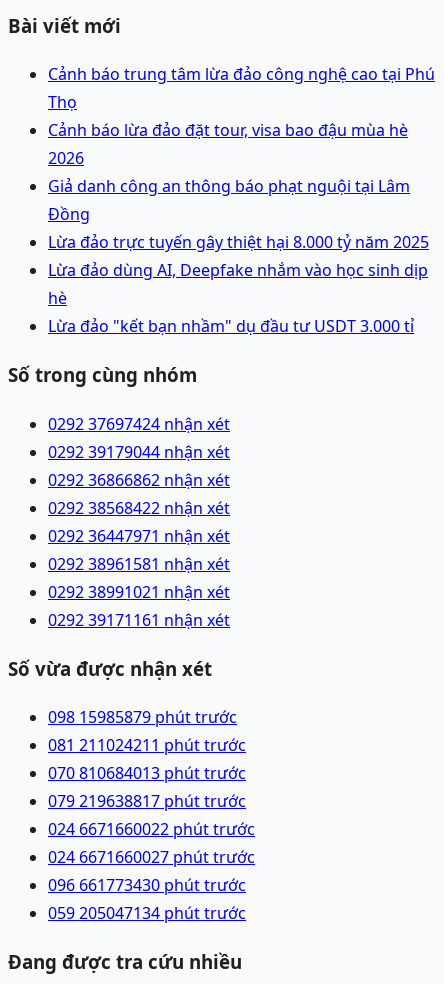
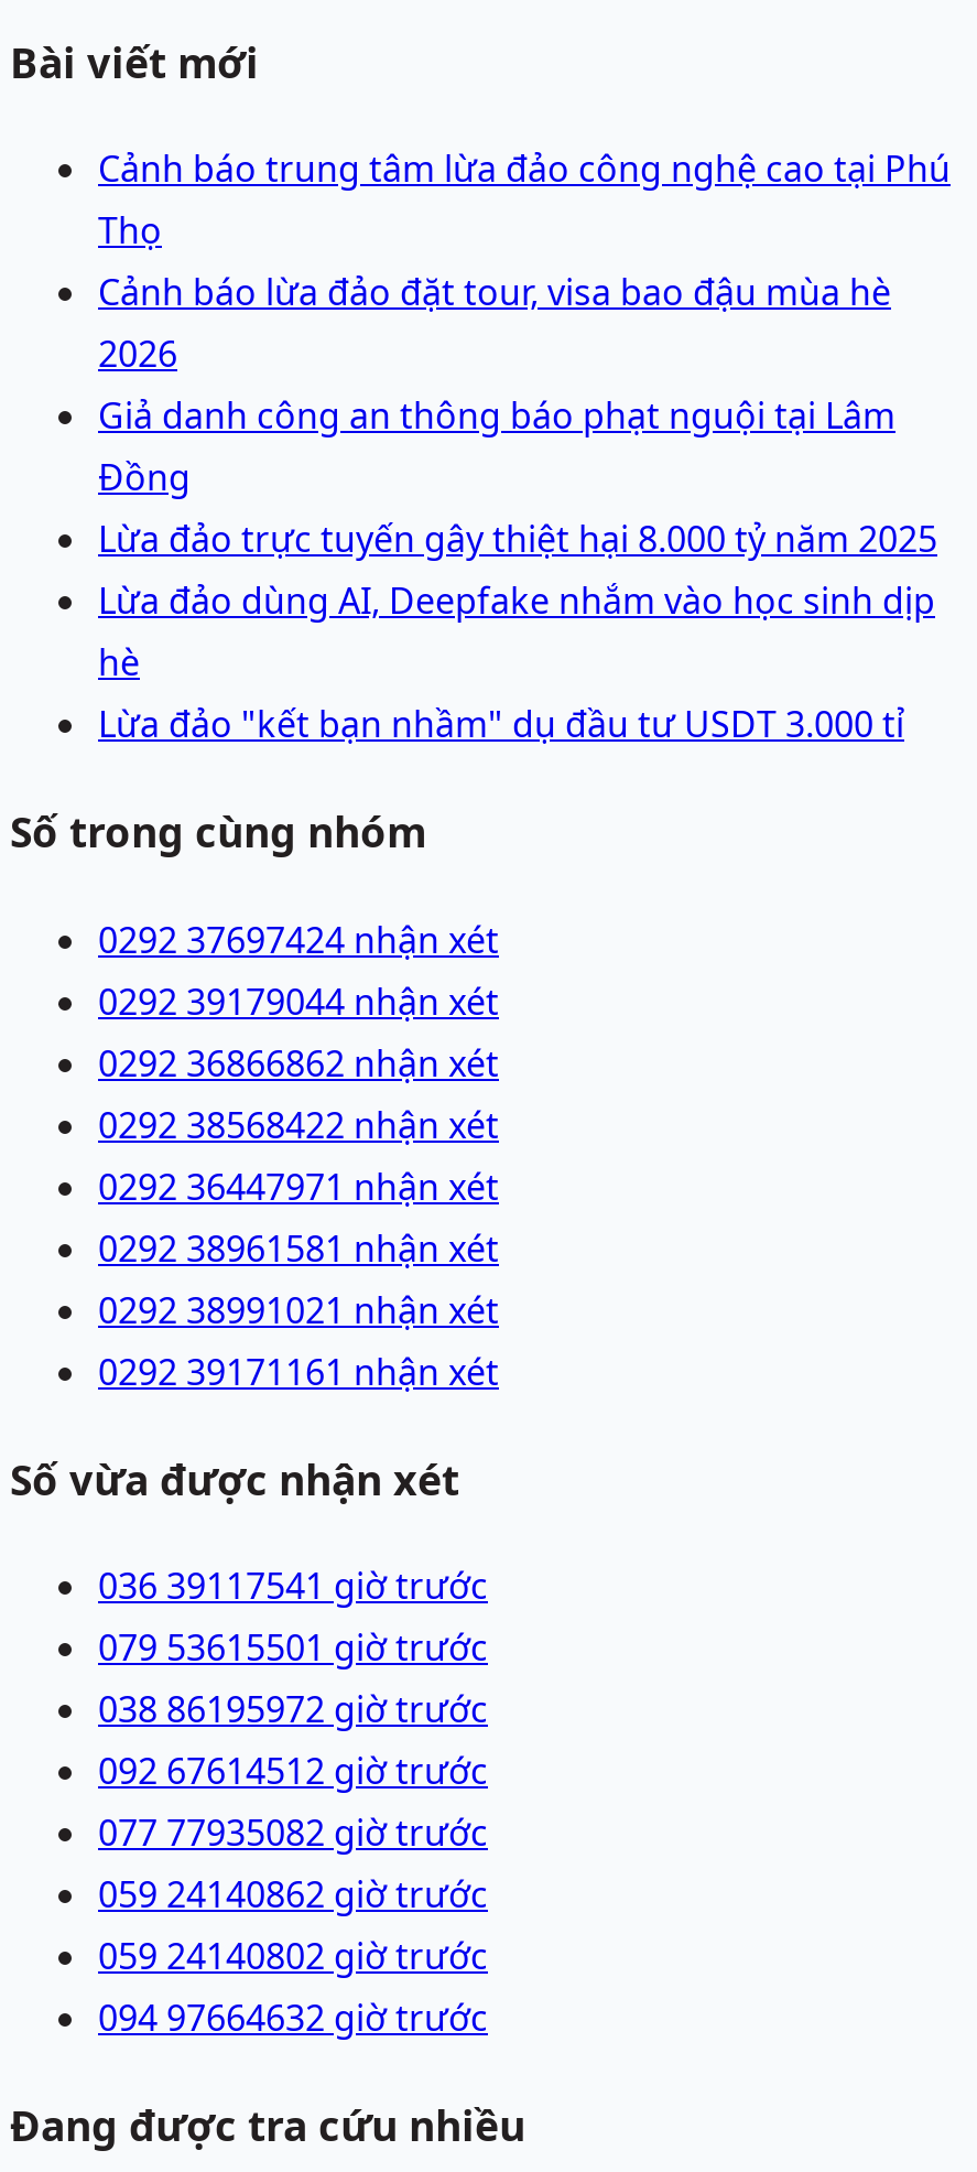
- 098 15985879 phút trước
+ 036 39117541 giờ trước

- 081 211024211 phút trước
+ 079 53615501 giờ trước

- 070 810684013 phút trước
+ 038 86195972 giờ trước

- 079 219638817 phút trước
+ 092 67614512 giờ trước

- 024 6671660022 phút trước
+ 077 77935082 giờ trước

- 024 6671660027 phút trước
+ 059 24140862 giờ trước

- 096 661773430 phút trước
+ 059 24140802 giờ trước

- 059 205047134 phút trước
+ 094 97664632 giờ trước
